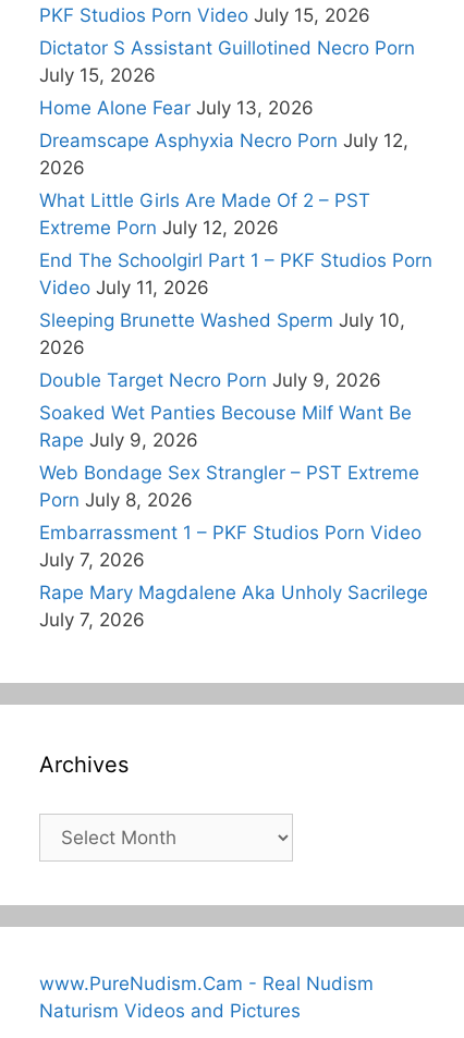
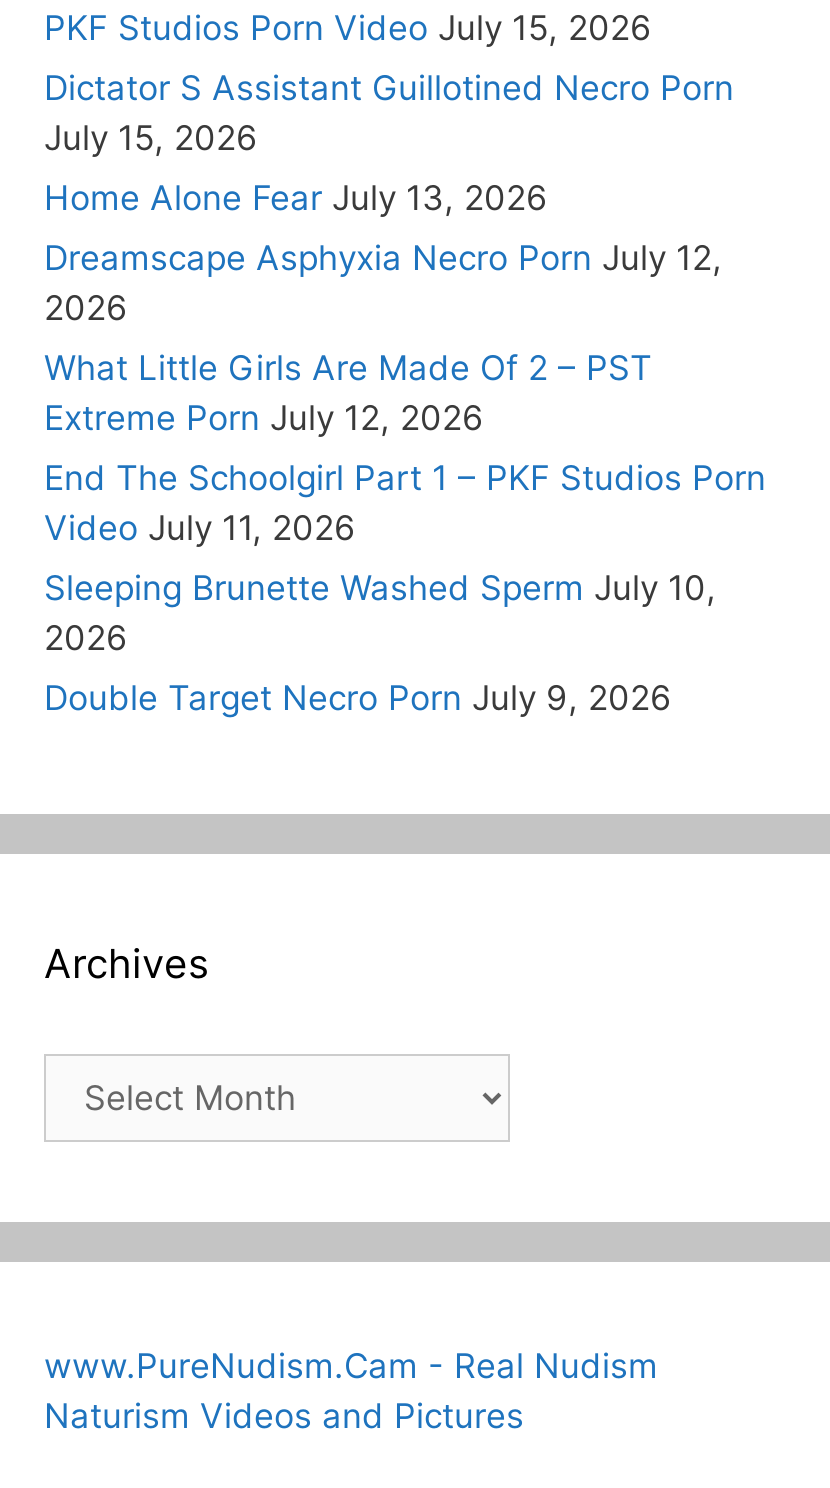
- Soaked Wet Panties Becouse Milf Want Be
- Rape July 9, 2026
- Web Bondage Sex Strangler – PST Extreme
- Porn July 8, 2026
- Embarrassment 1 – PKF Studios Porn Video
- July 7, 2026
- Rape Mary Magdalene Aka Unholy Sacrilege
- July 7, 2026
